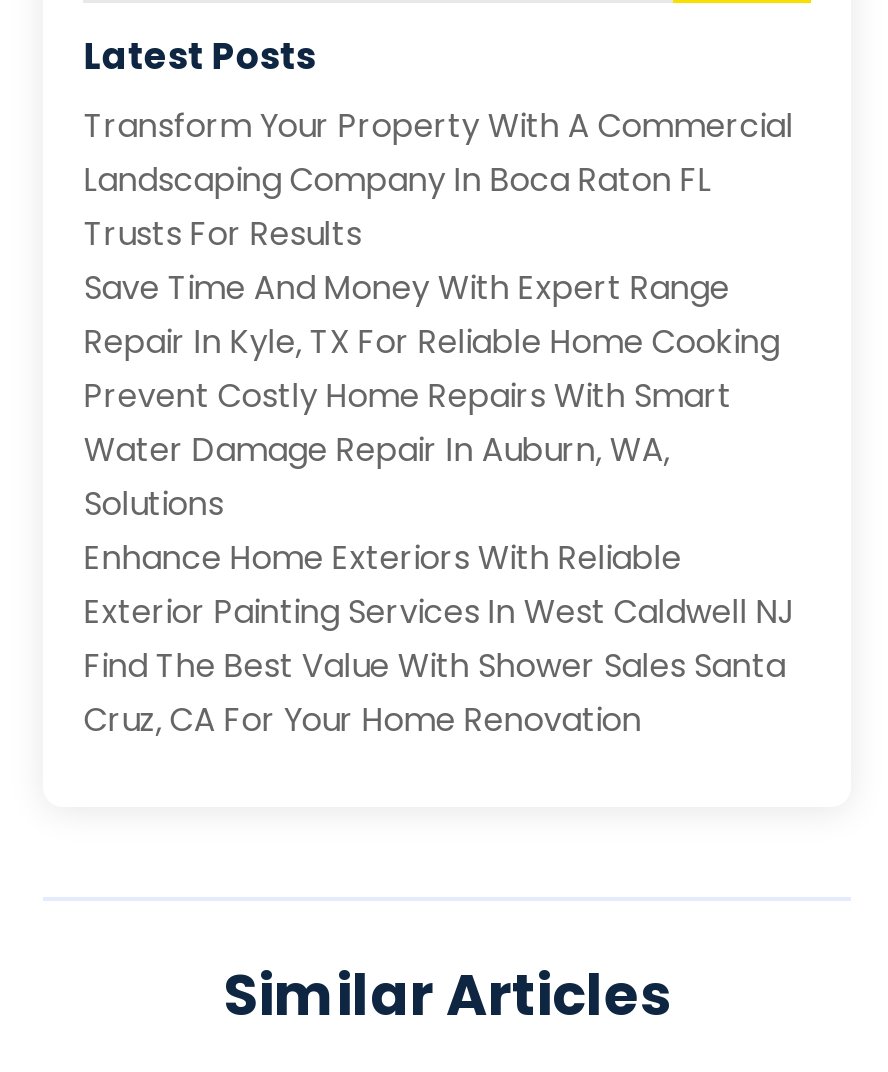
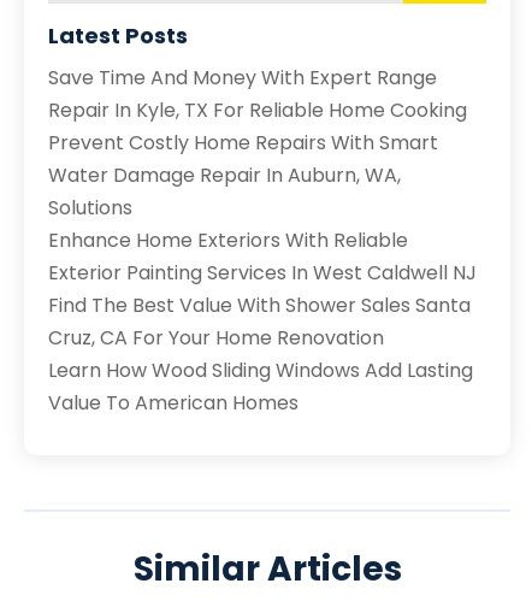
- Transform Your Property With A Commercial
- Landscaping Company In Boca Raton FL
- Trusts For Results

moved up: Save Time And Money With Expert Range | Repair In Kyle, TX For Reliable Home Cooking | Prevent Costly Home Repairs With Smart | ... | Find The Best Value With Shower Sales Santa | Cruz, CA For Your Home Renovation

+ Learn How Wood Sliding Windows Add Lasting
+ Value To American Homes
